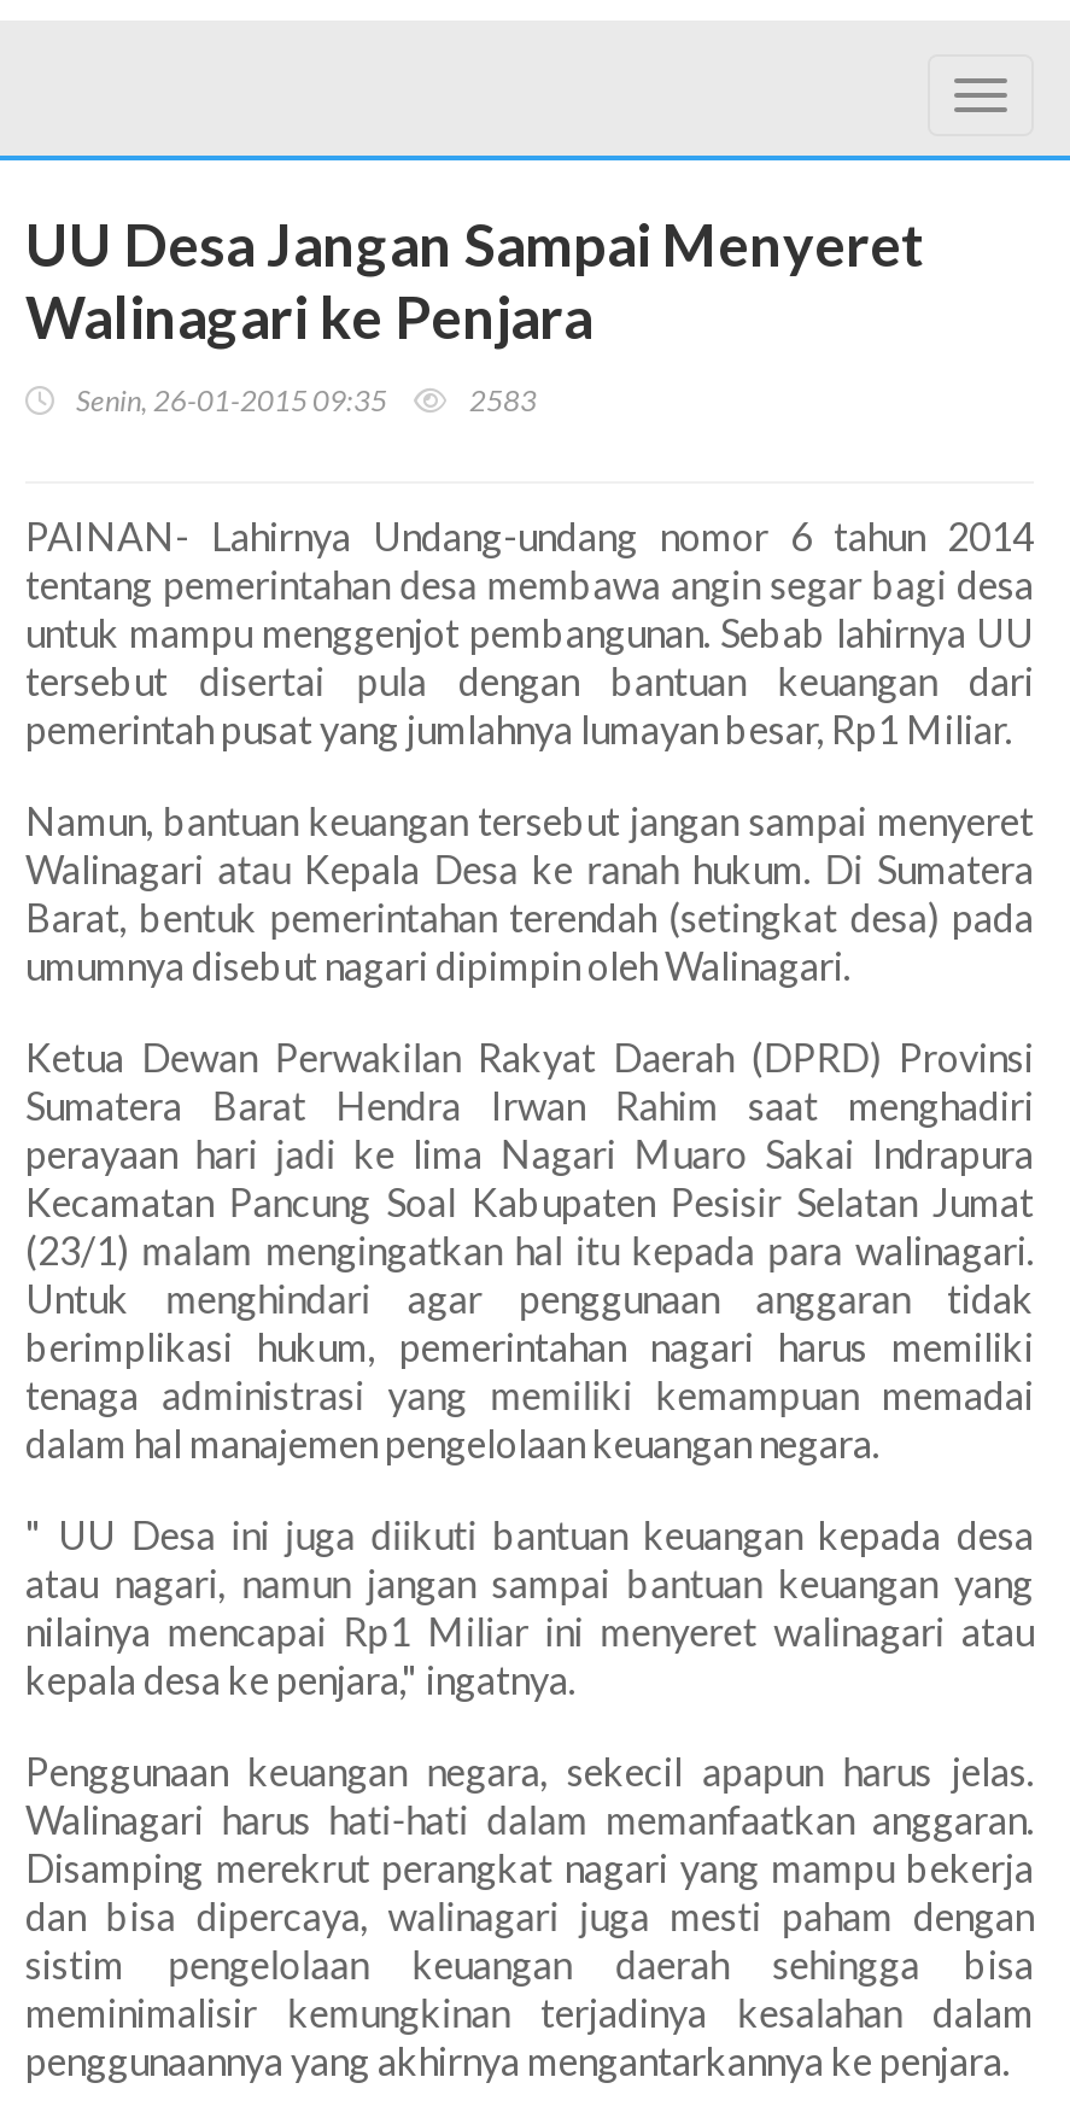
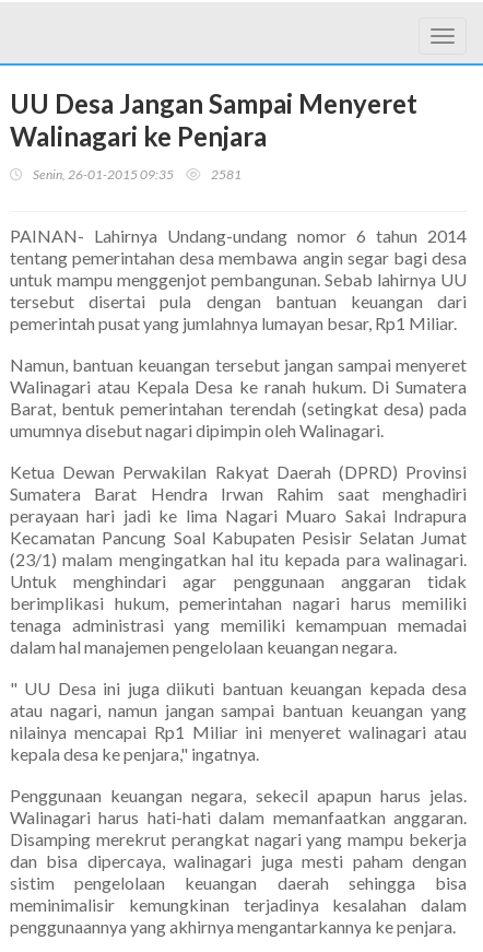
- 2583
+ 2581
